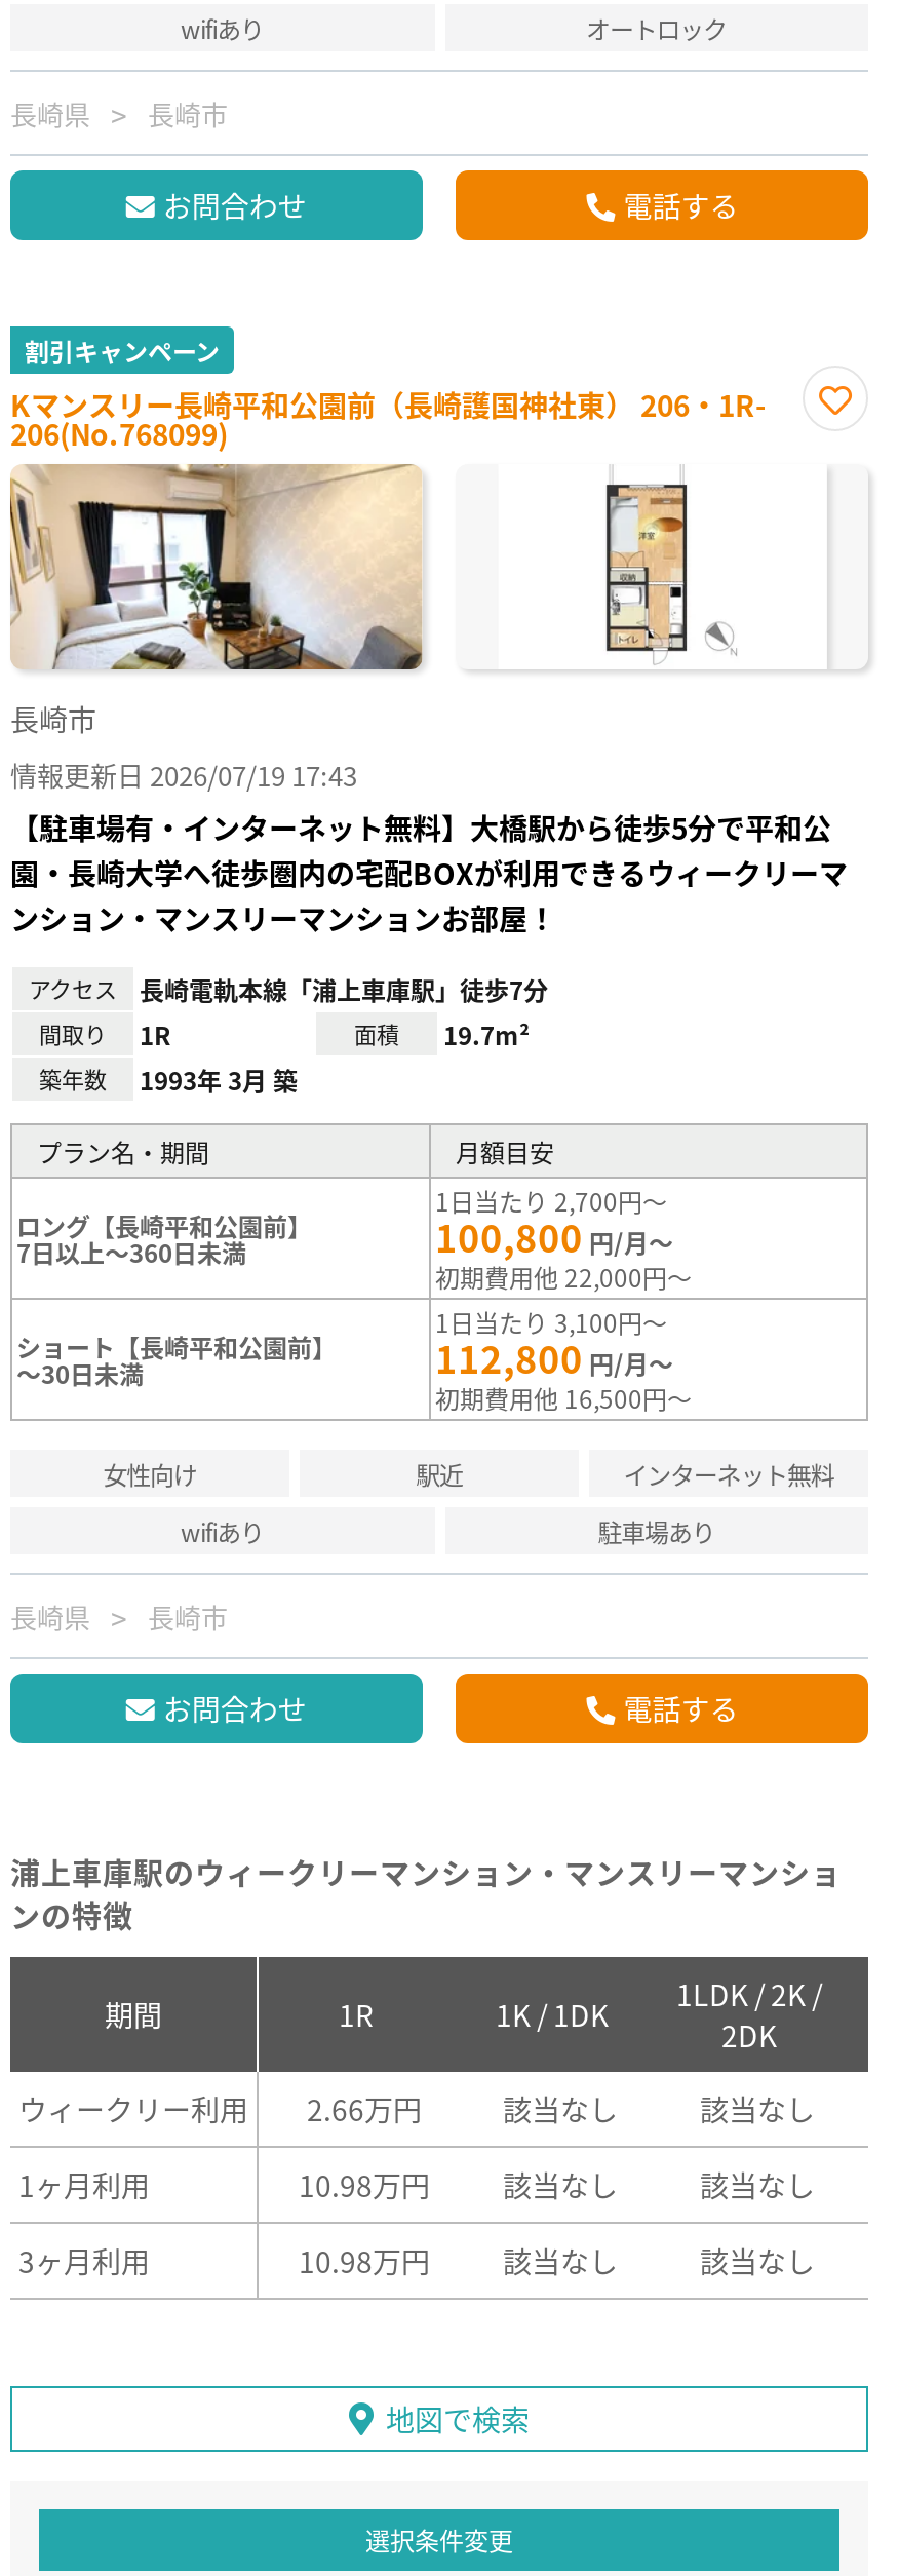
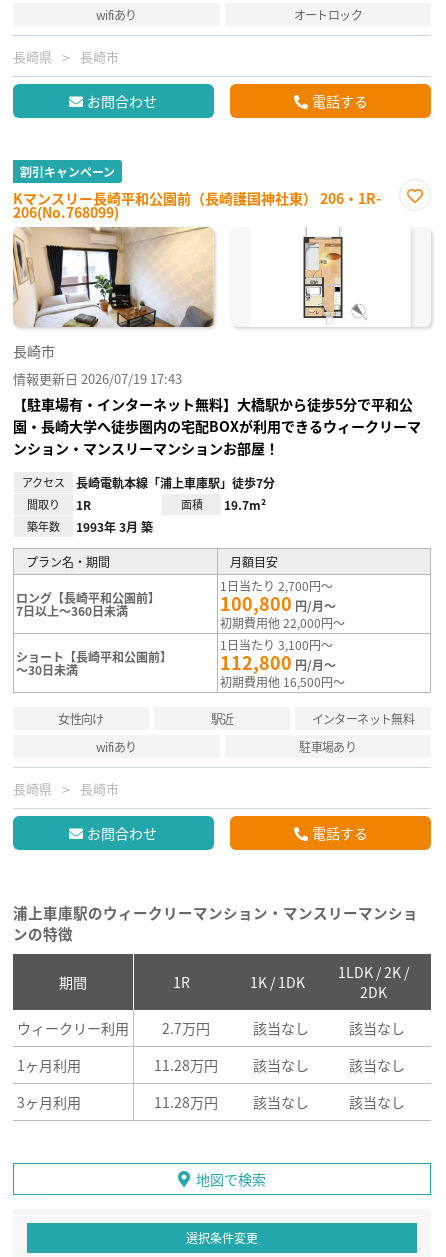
- 2.66万円
+ 2.7万円

- 10.98万円
+ 11.28万円

- 10.98万円
+ 11.28万円
